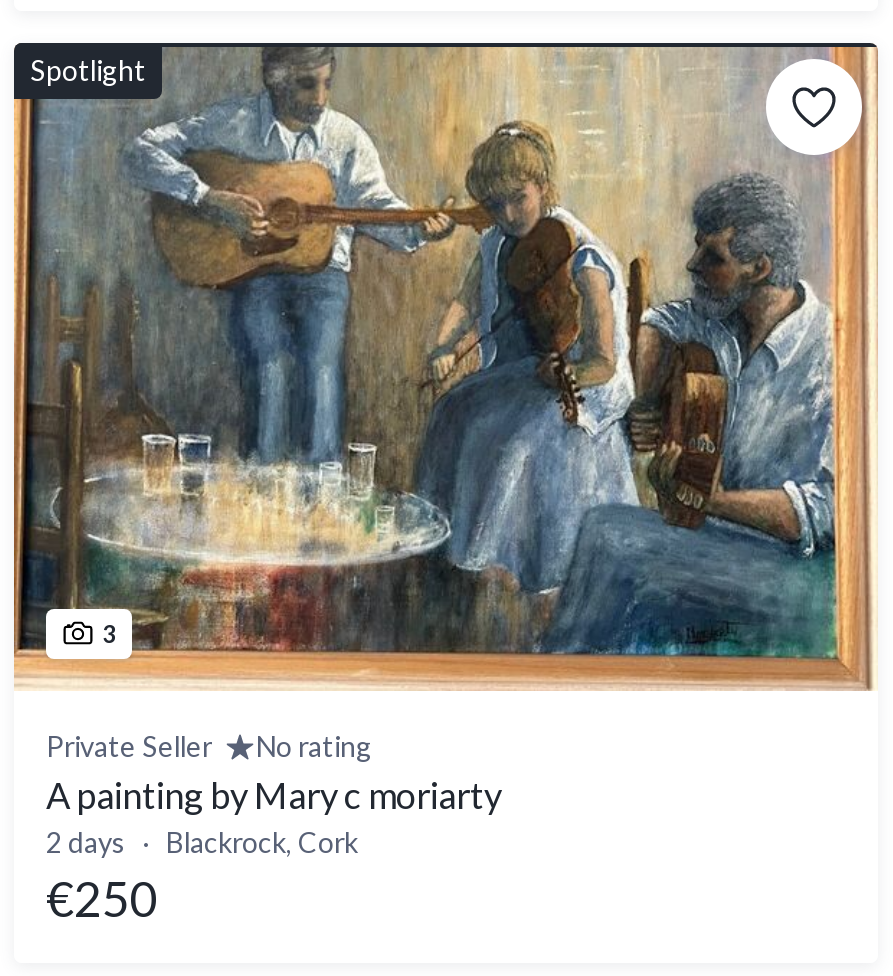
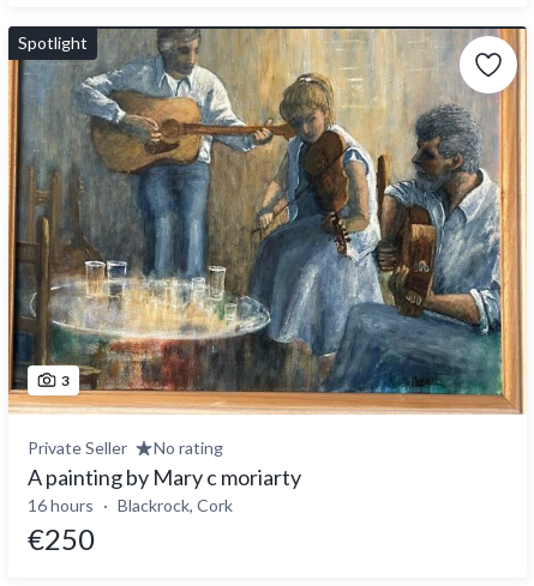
- 2 days Blackrock, Cork
+ 16 hours Blackrock, Cork
